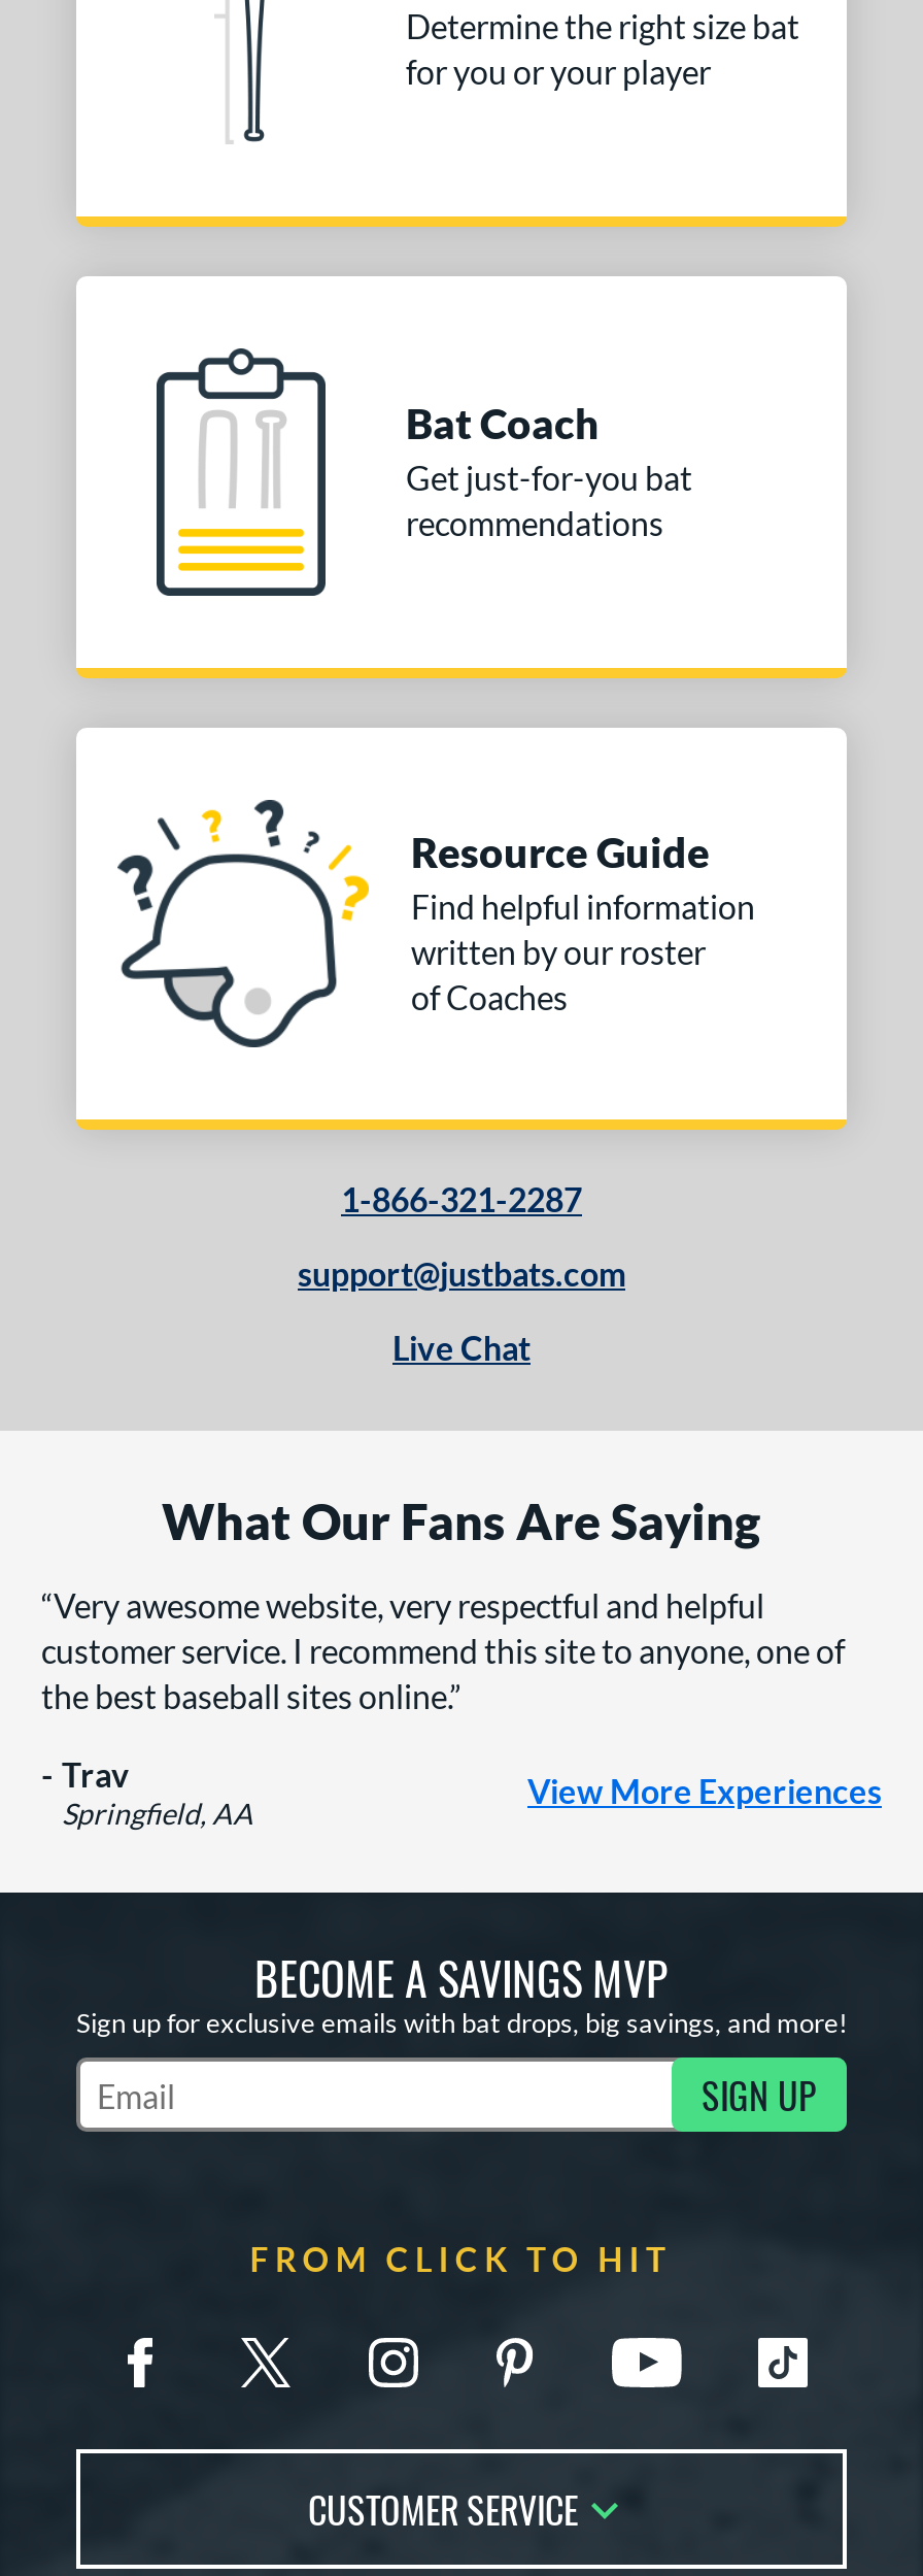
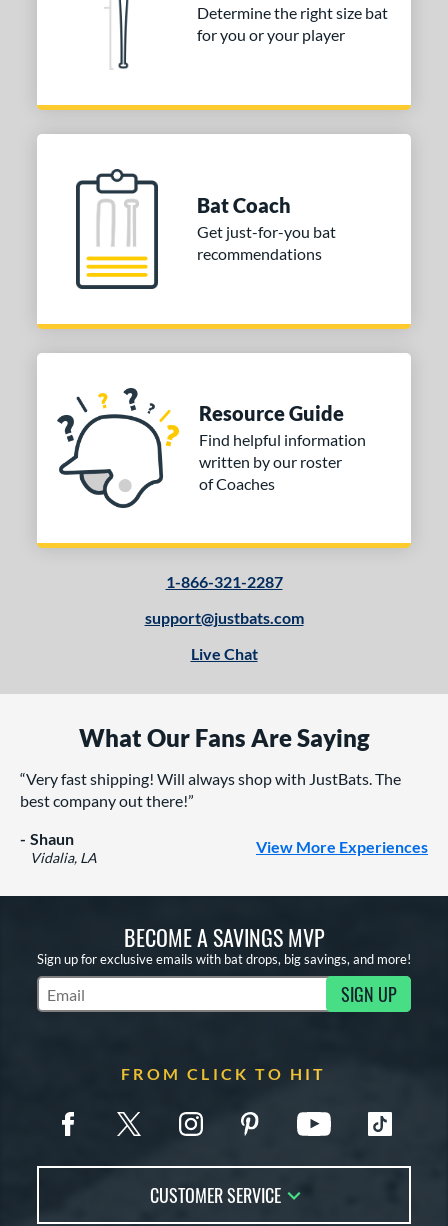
- Very awesome website, very respectful and helpful
- customer service. I recommend this site to anyone, one of
- the best baseball sites online.
+ Very fast shipping! Will always shop with JustBats. The
+ best company out there!

- Trav
- Springfield, AA
+ Shaun
+ Vidalia, LA
